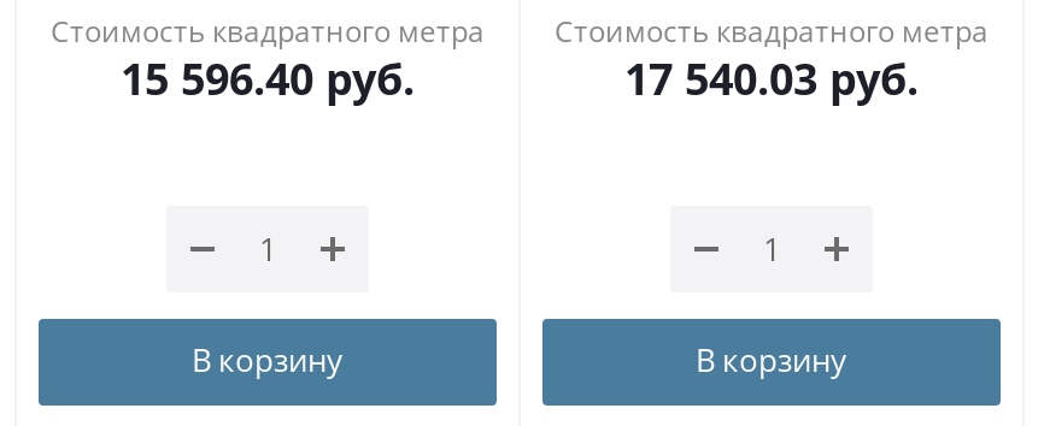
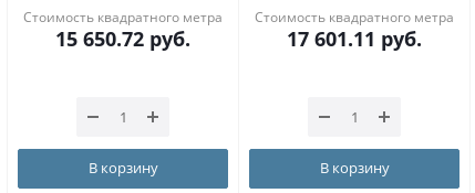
- 15 596.40 руб.
+ 15 650.72 руб.

- 17 540.03 руб.
+ 17 601.11 руб.
